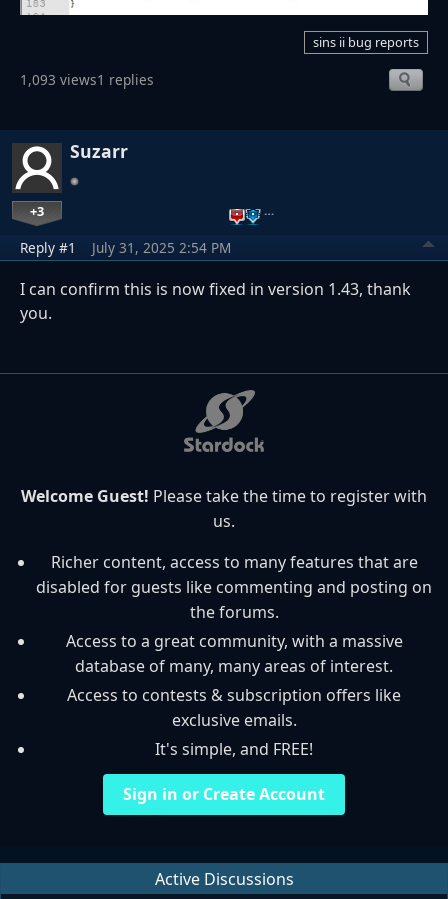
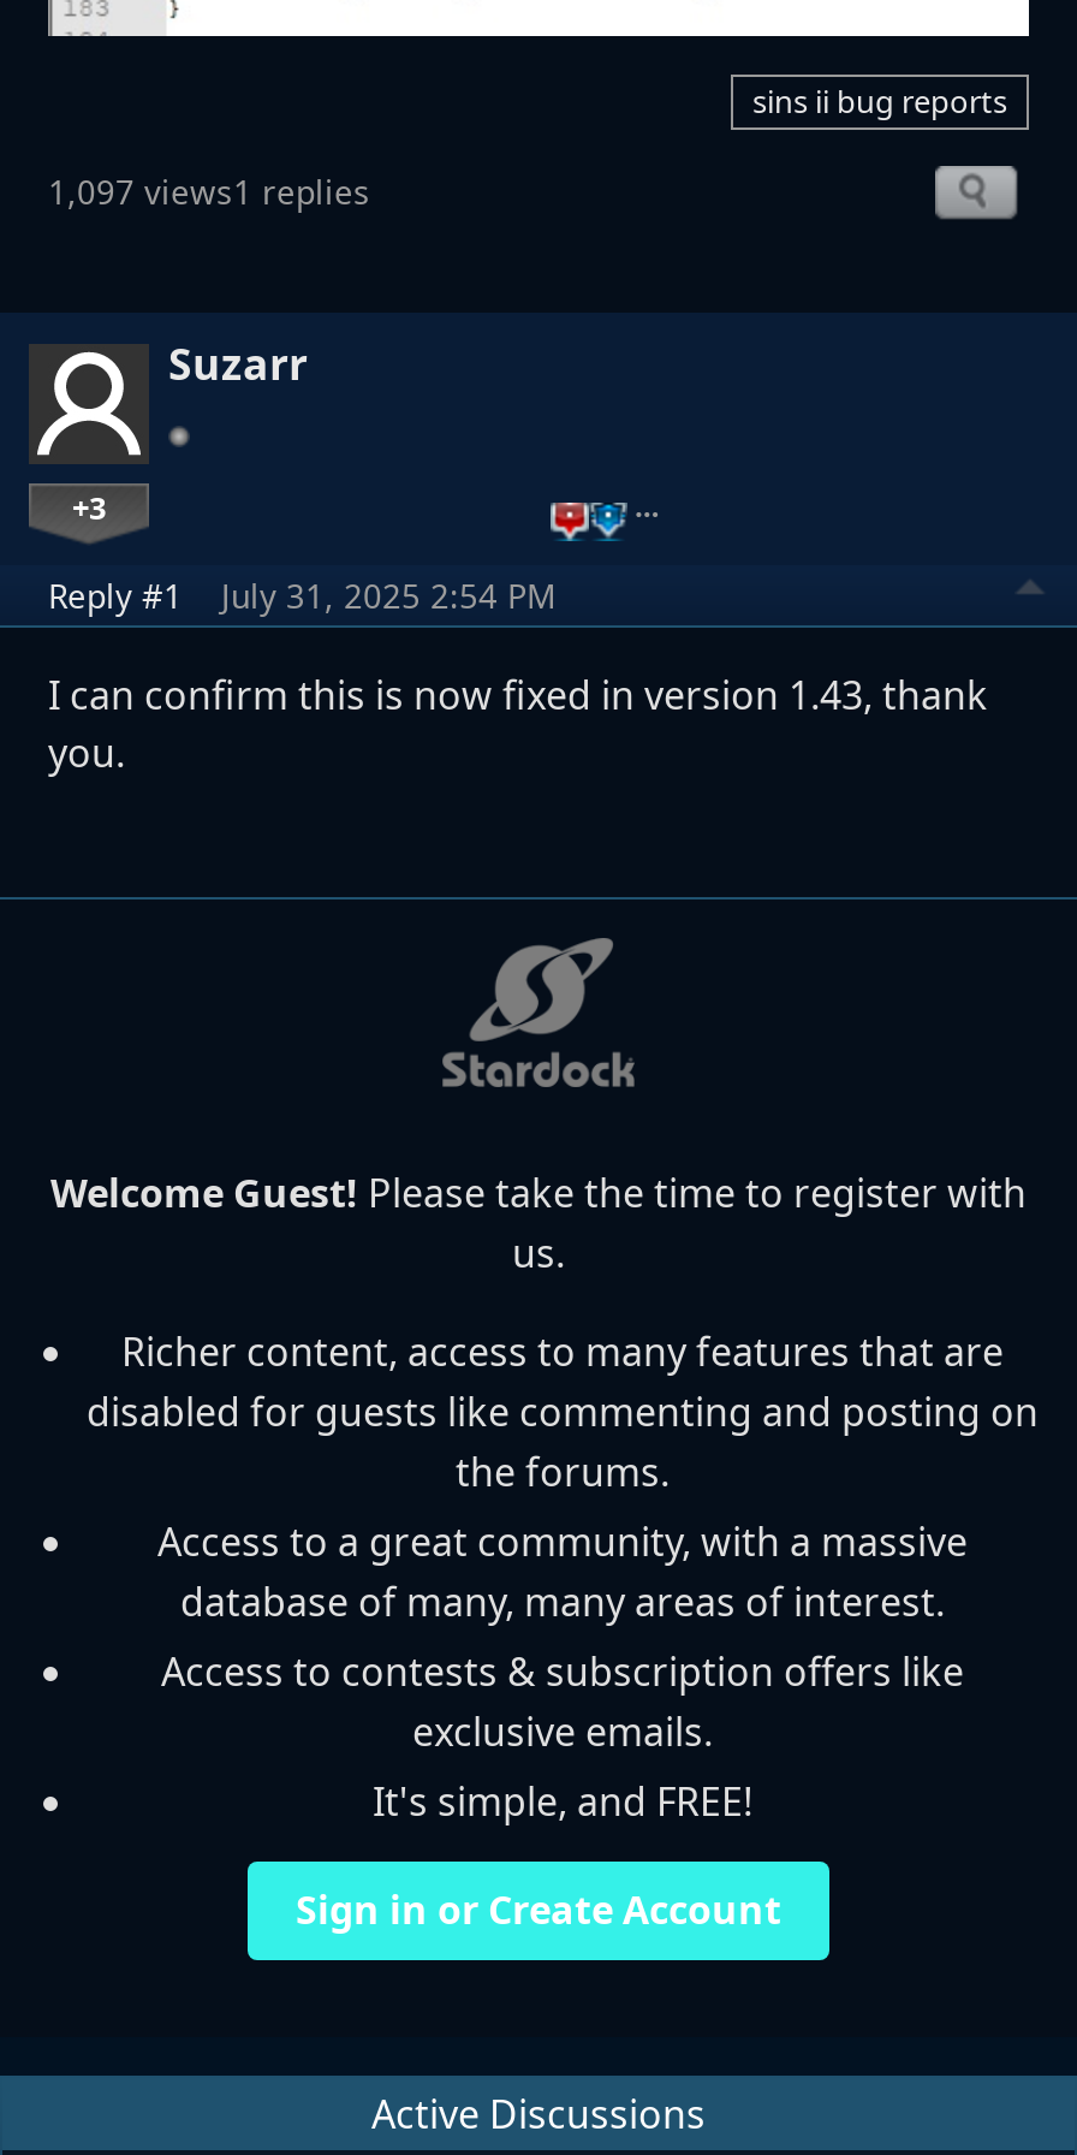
- 1,093 views1 replies
+ 1,097 views1 replies
